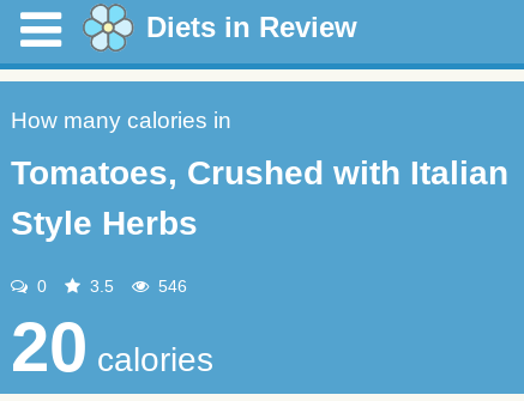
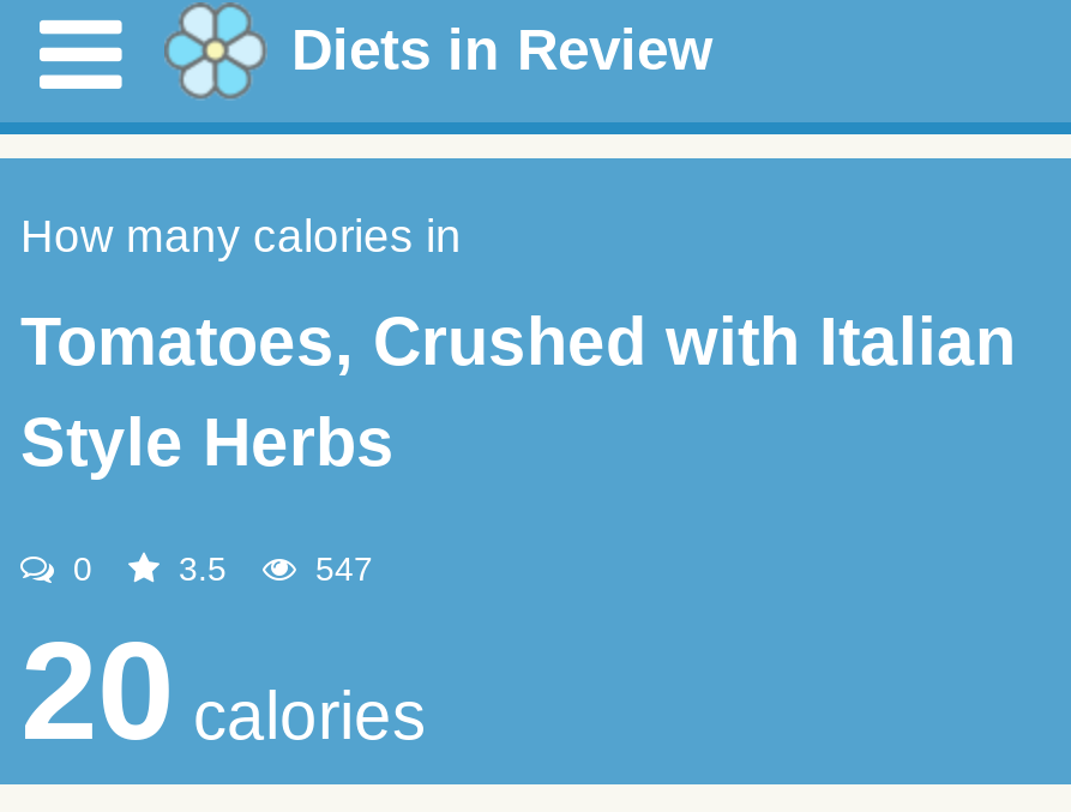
- 546
+ 547
